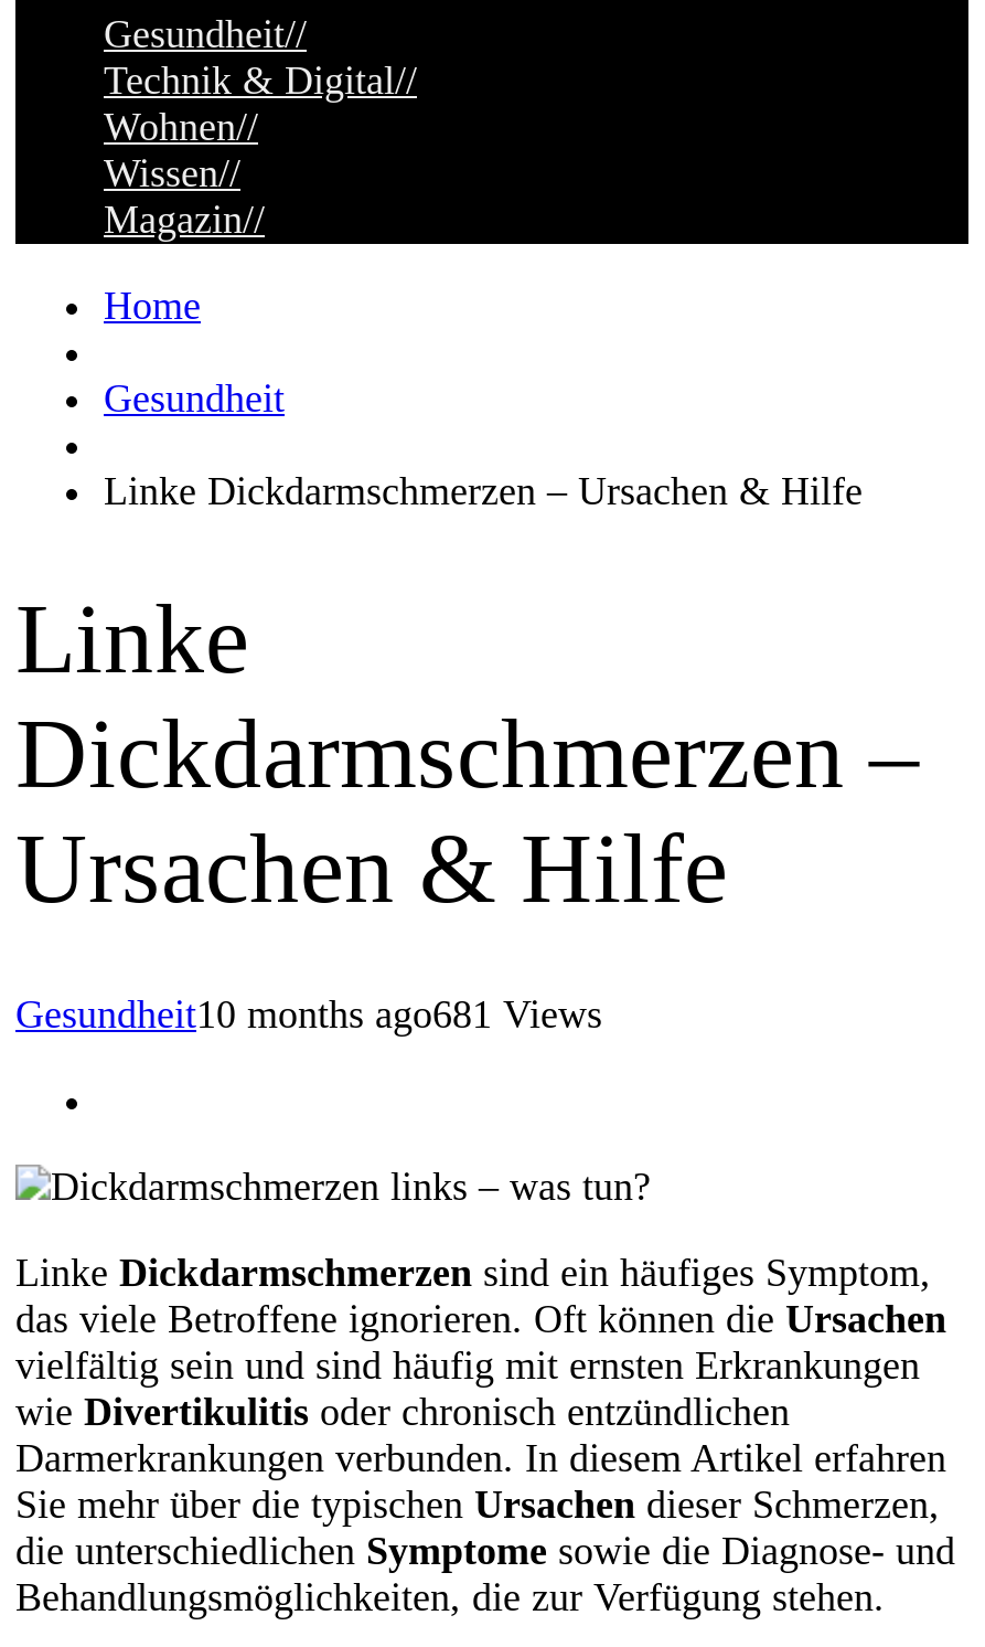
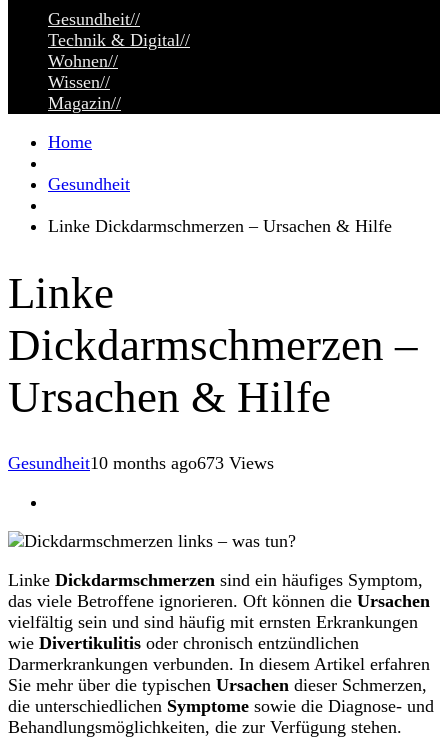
- Gesundheit10 months ago681 Views
+ Gesundheit10 months ago673 Views
